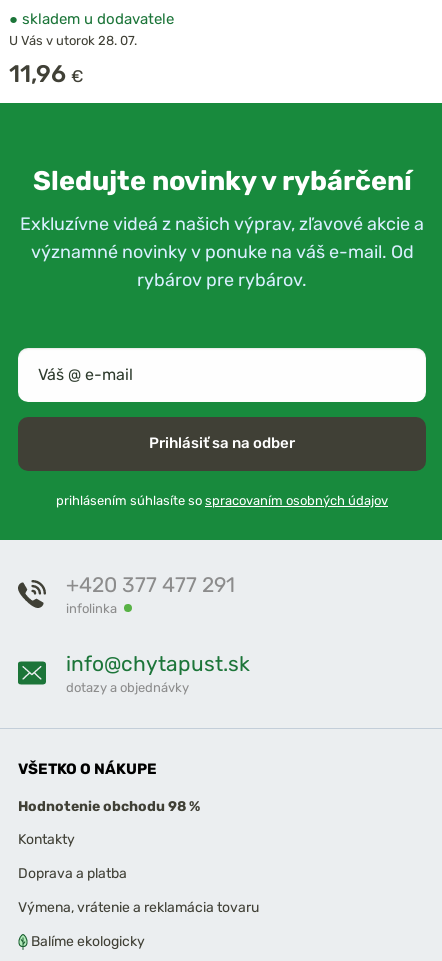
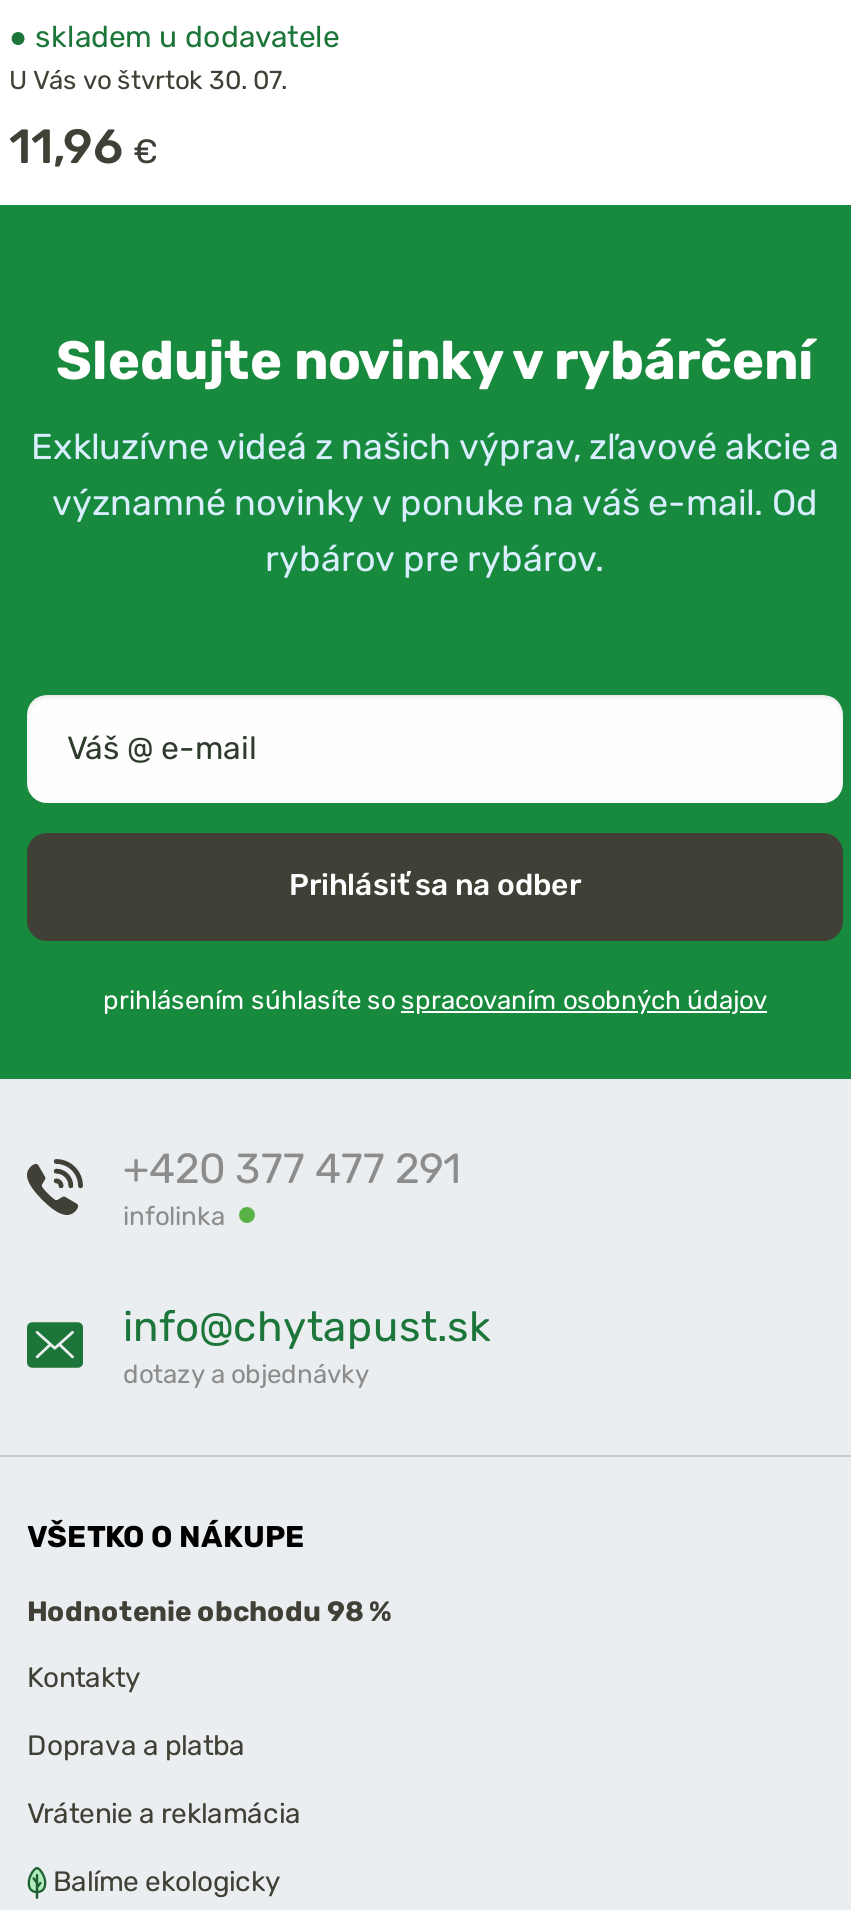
- U Vás v utorok 28. 07.
+ U Vás vo štvrtok 30. 07.

- Výmena, vrátenie a reklamácia tovaru
+ Vrátenie a reklamácia
